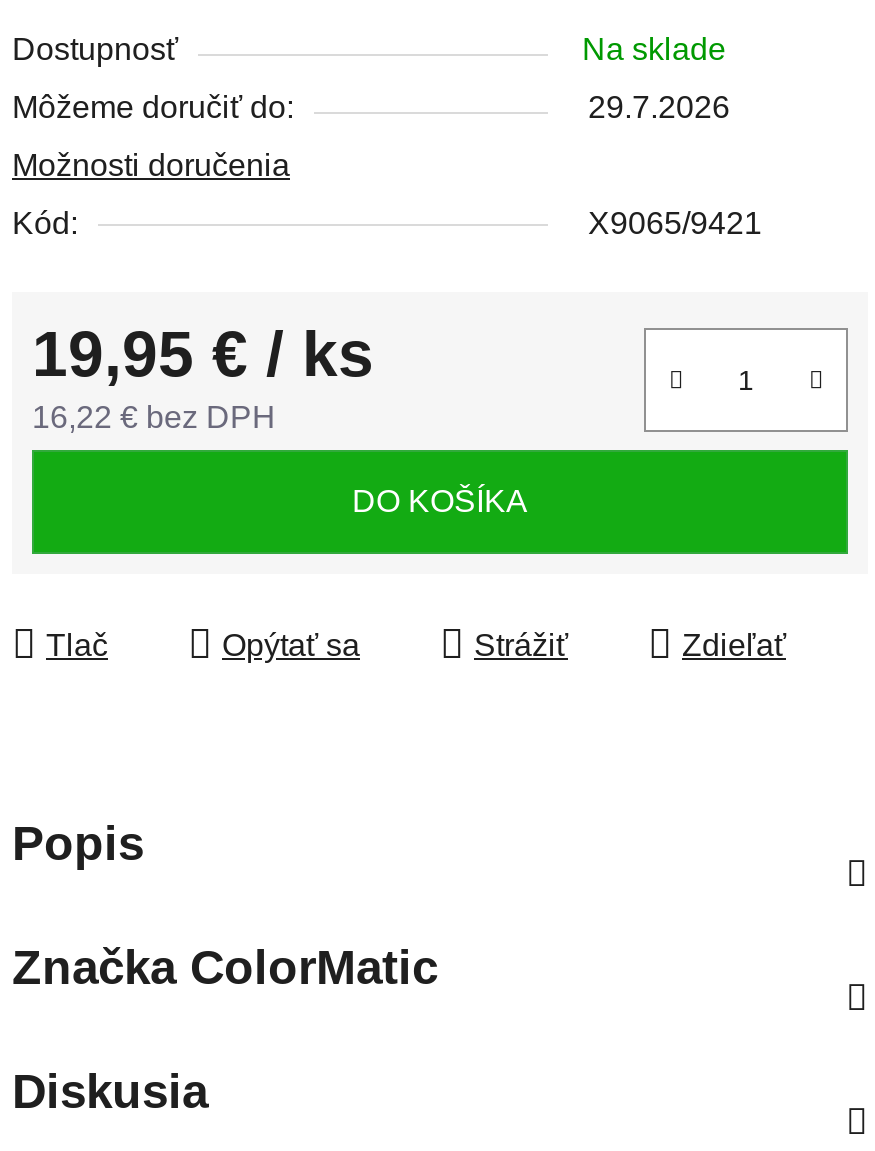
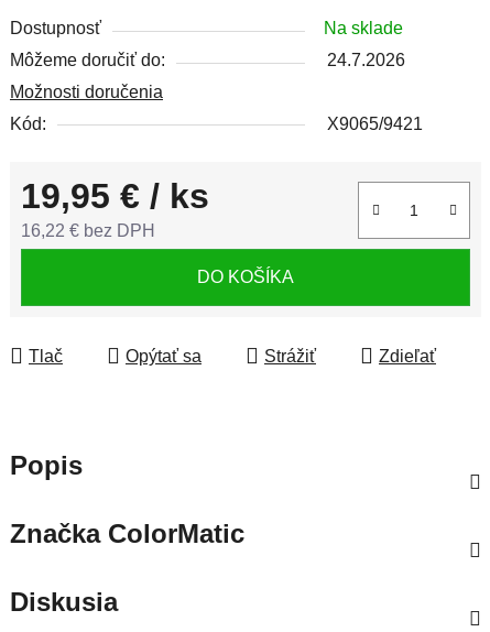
- 29.7.2026
+ 24.7.2026
